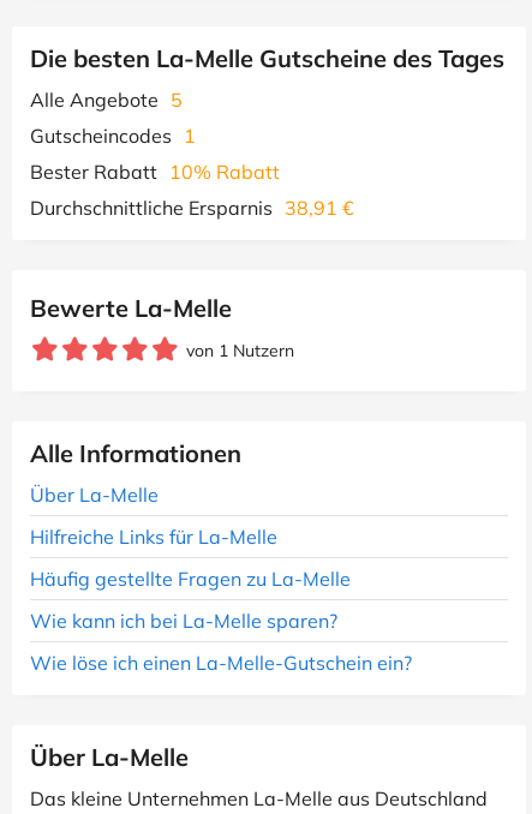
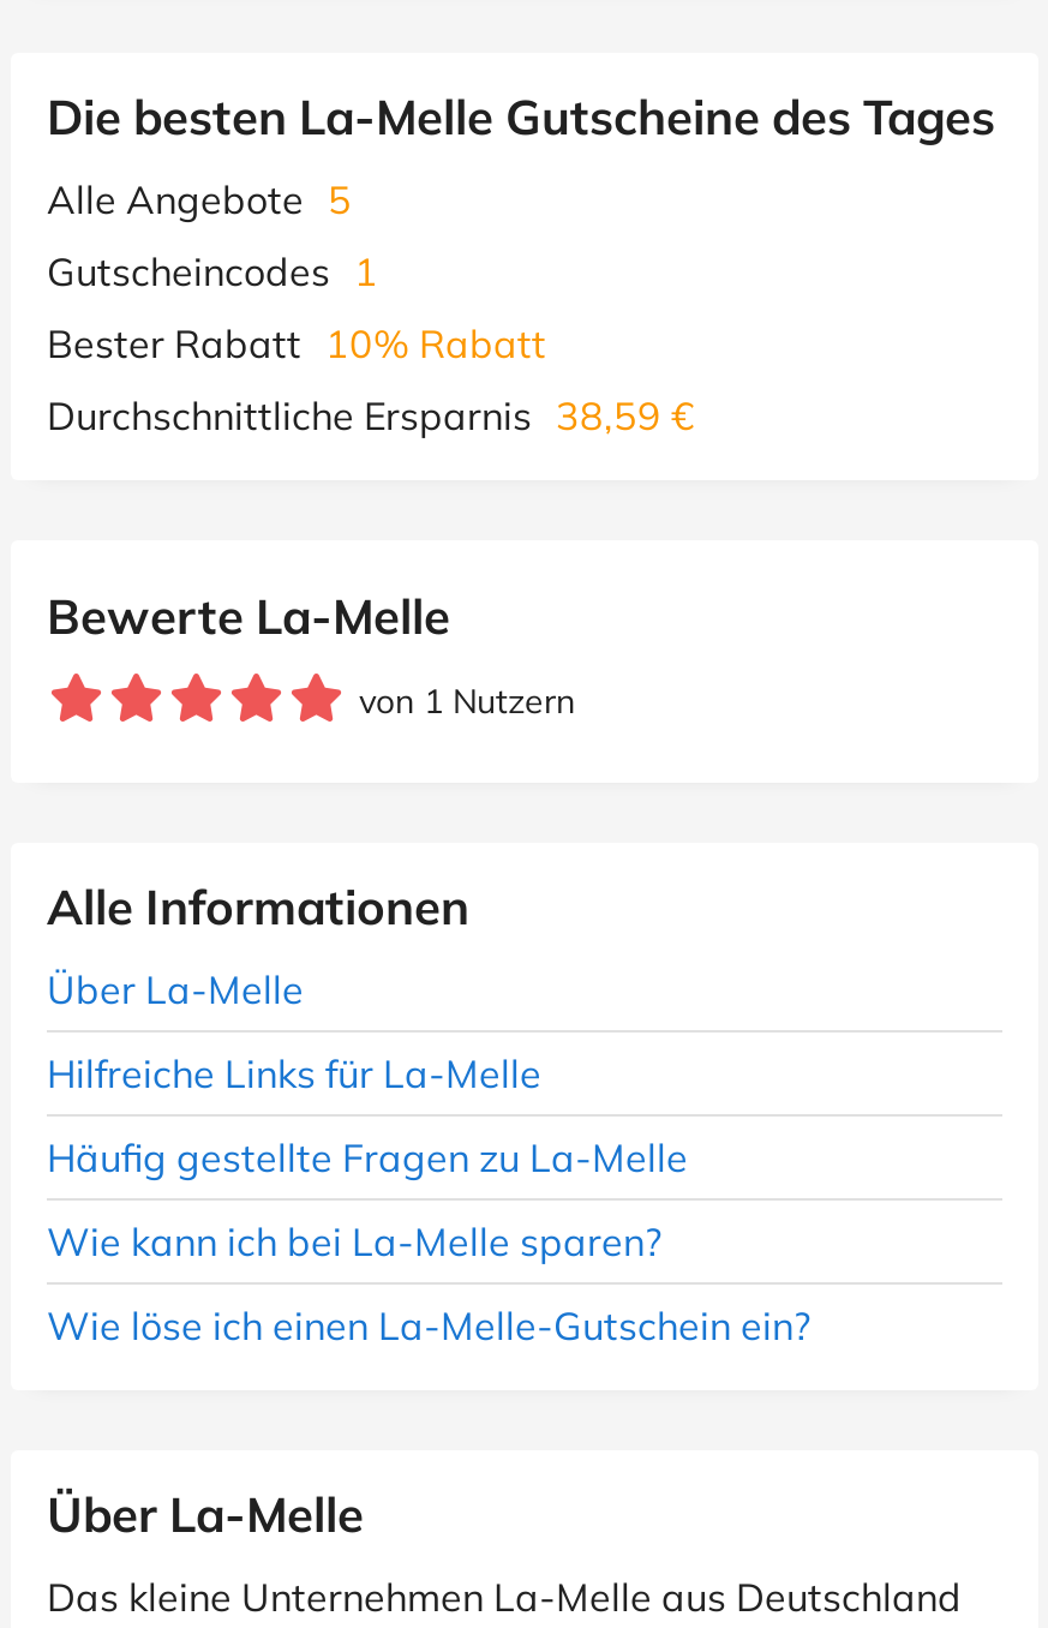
- Durchschnittliche Ersparnis 38,91 €
+ Durchschnittliche Ersparnis 38,59 €
